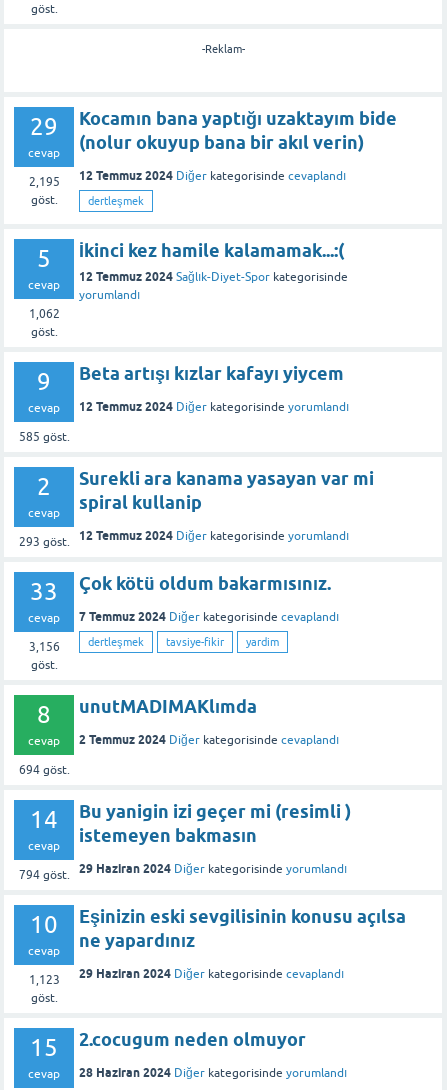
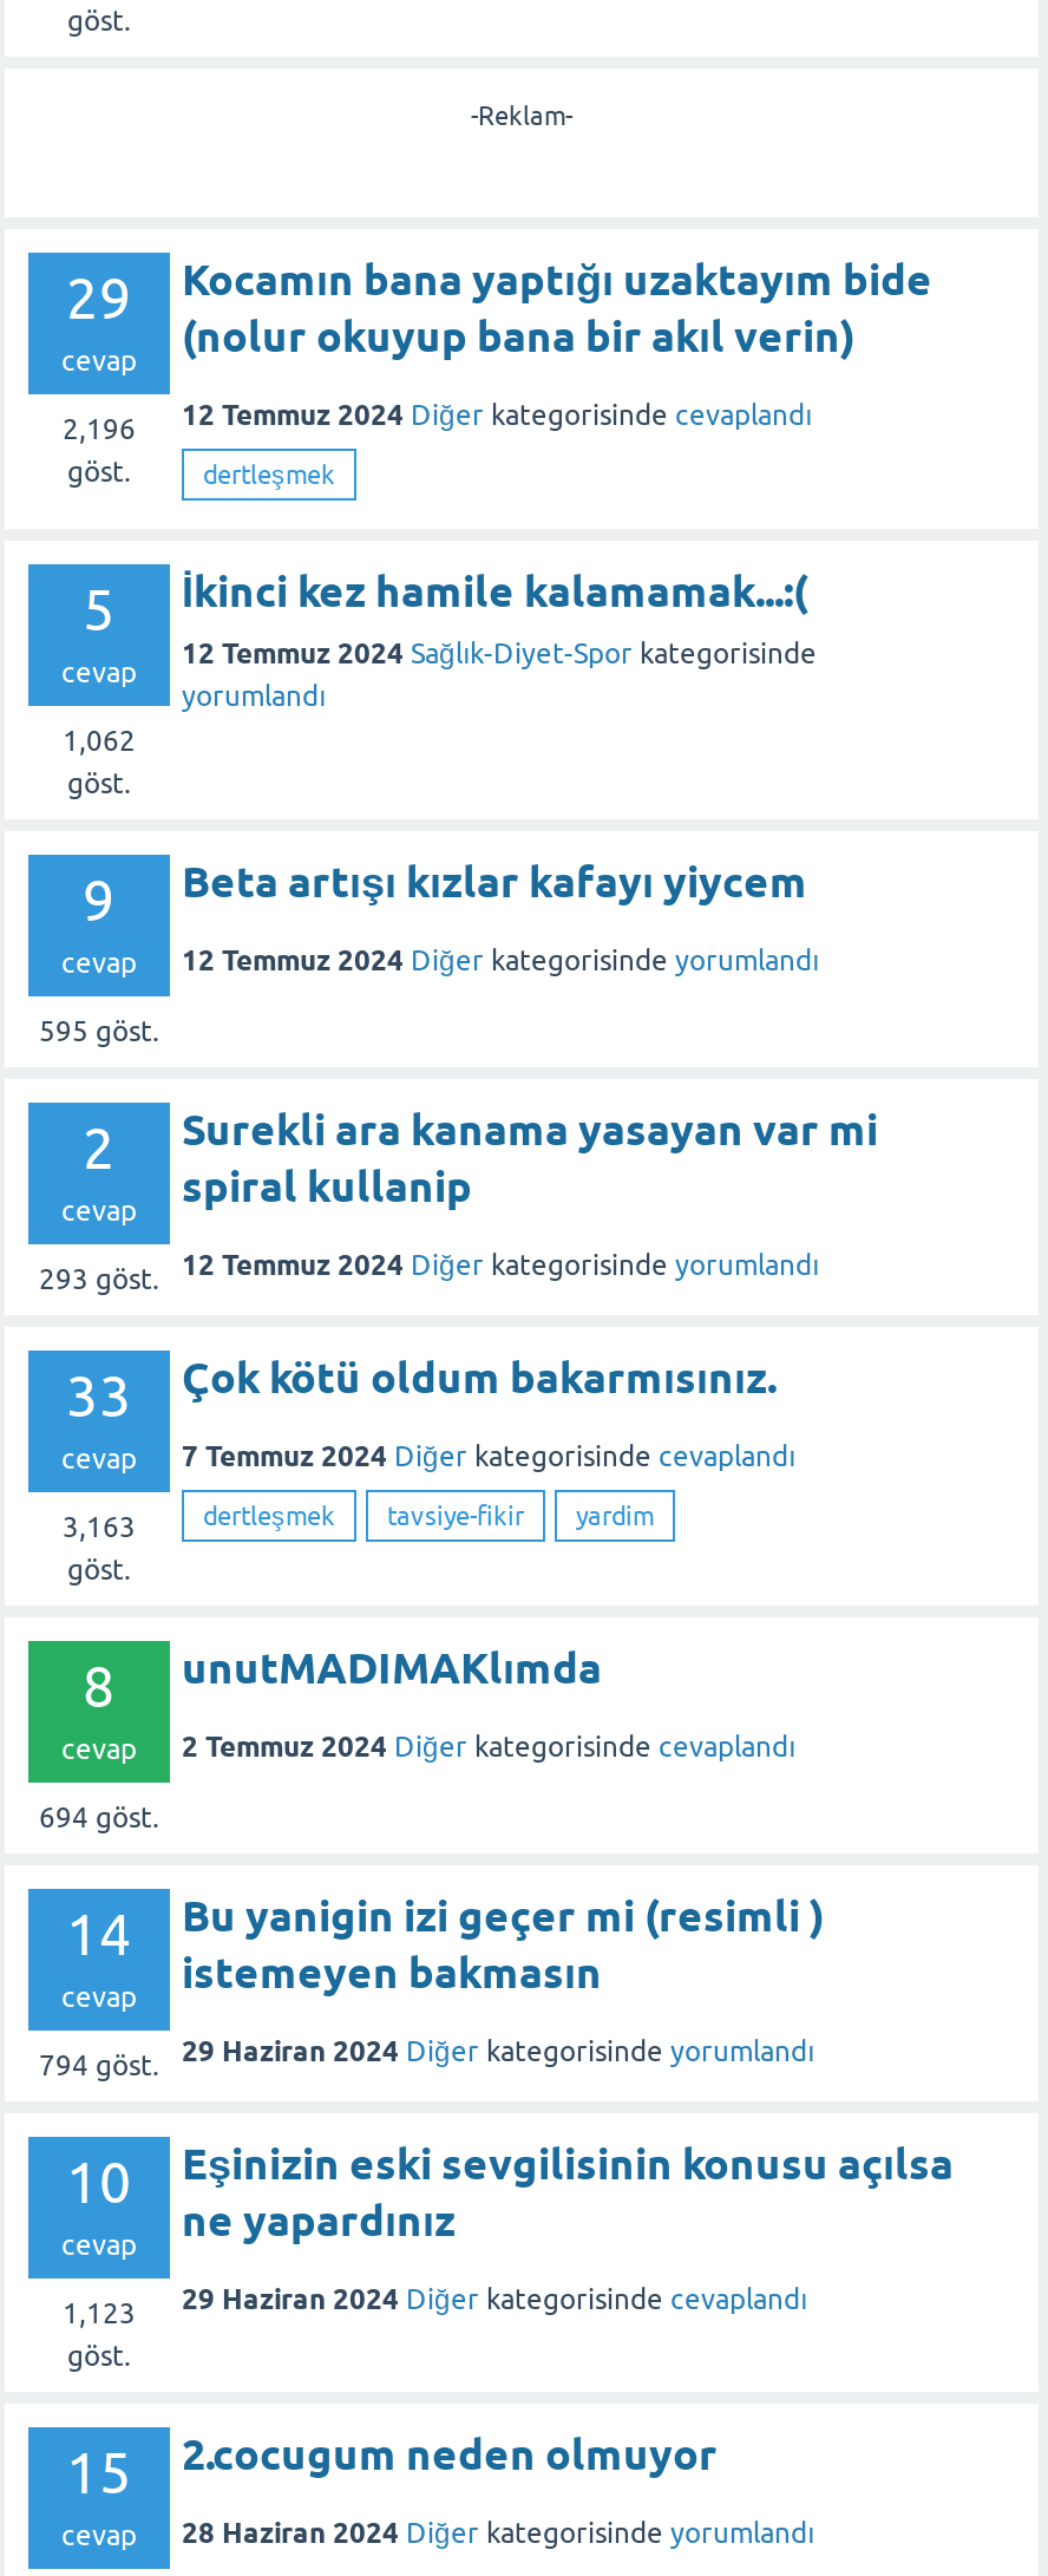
- 2,195 12 Temmuz 2024 Diğer kategorisinde cevaplandı
+ 2,196 12 Temmuz 2024 Diğer kategorisinde cevaplandı

- 585 göst.
+ 595 göst.

- 3,156
+ 3,163
